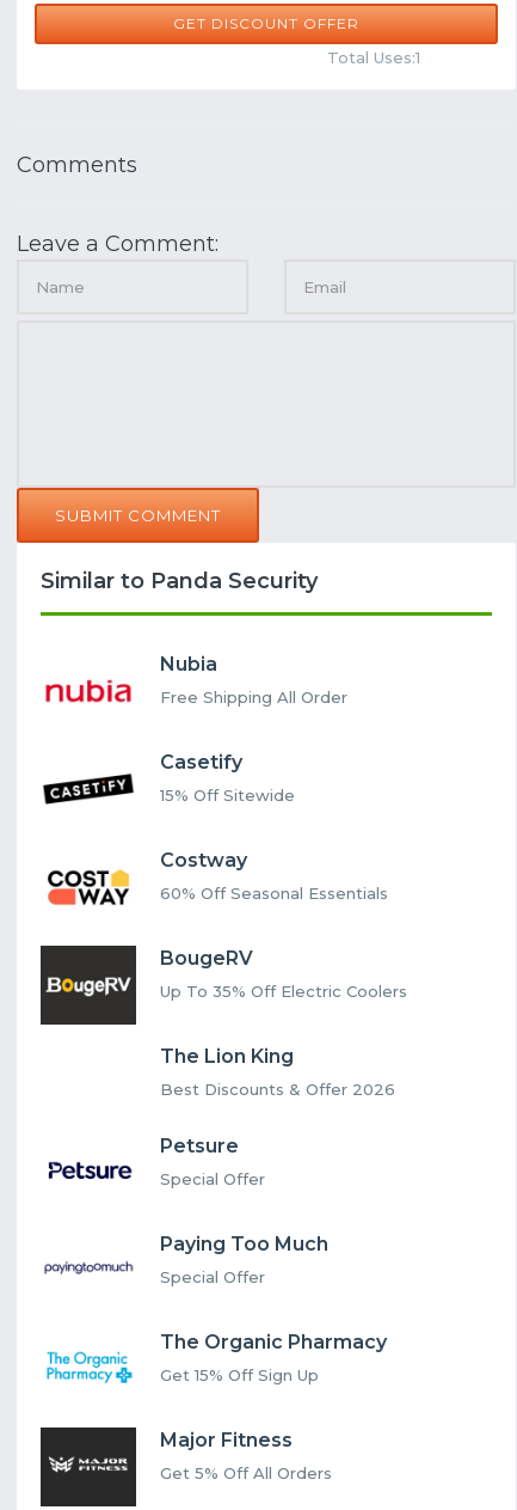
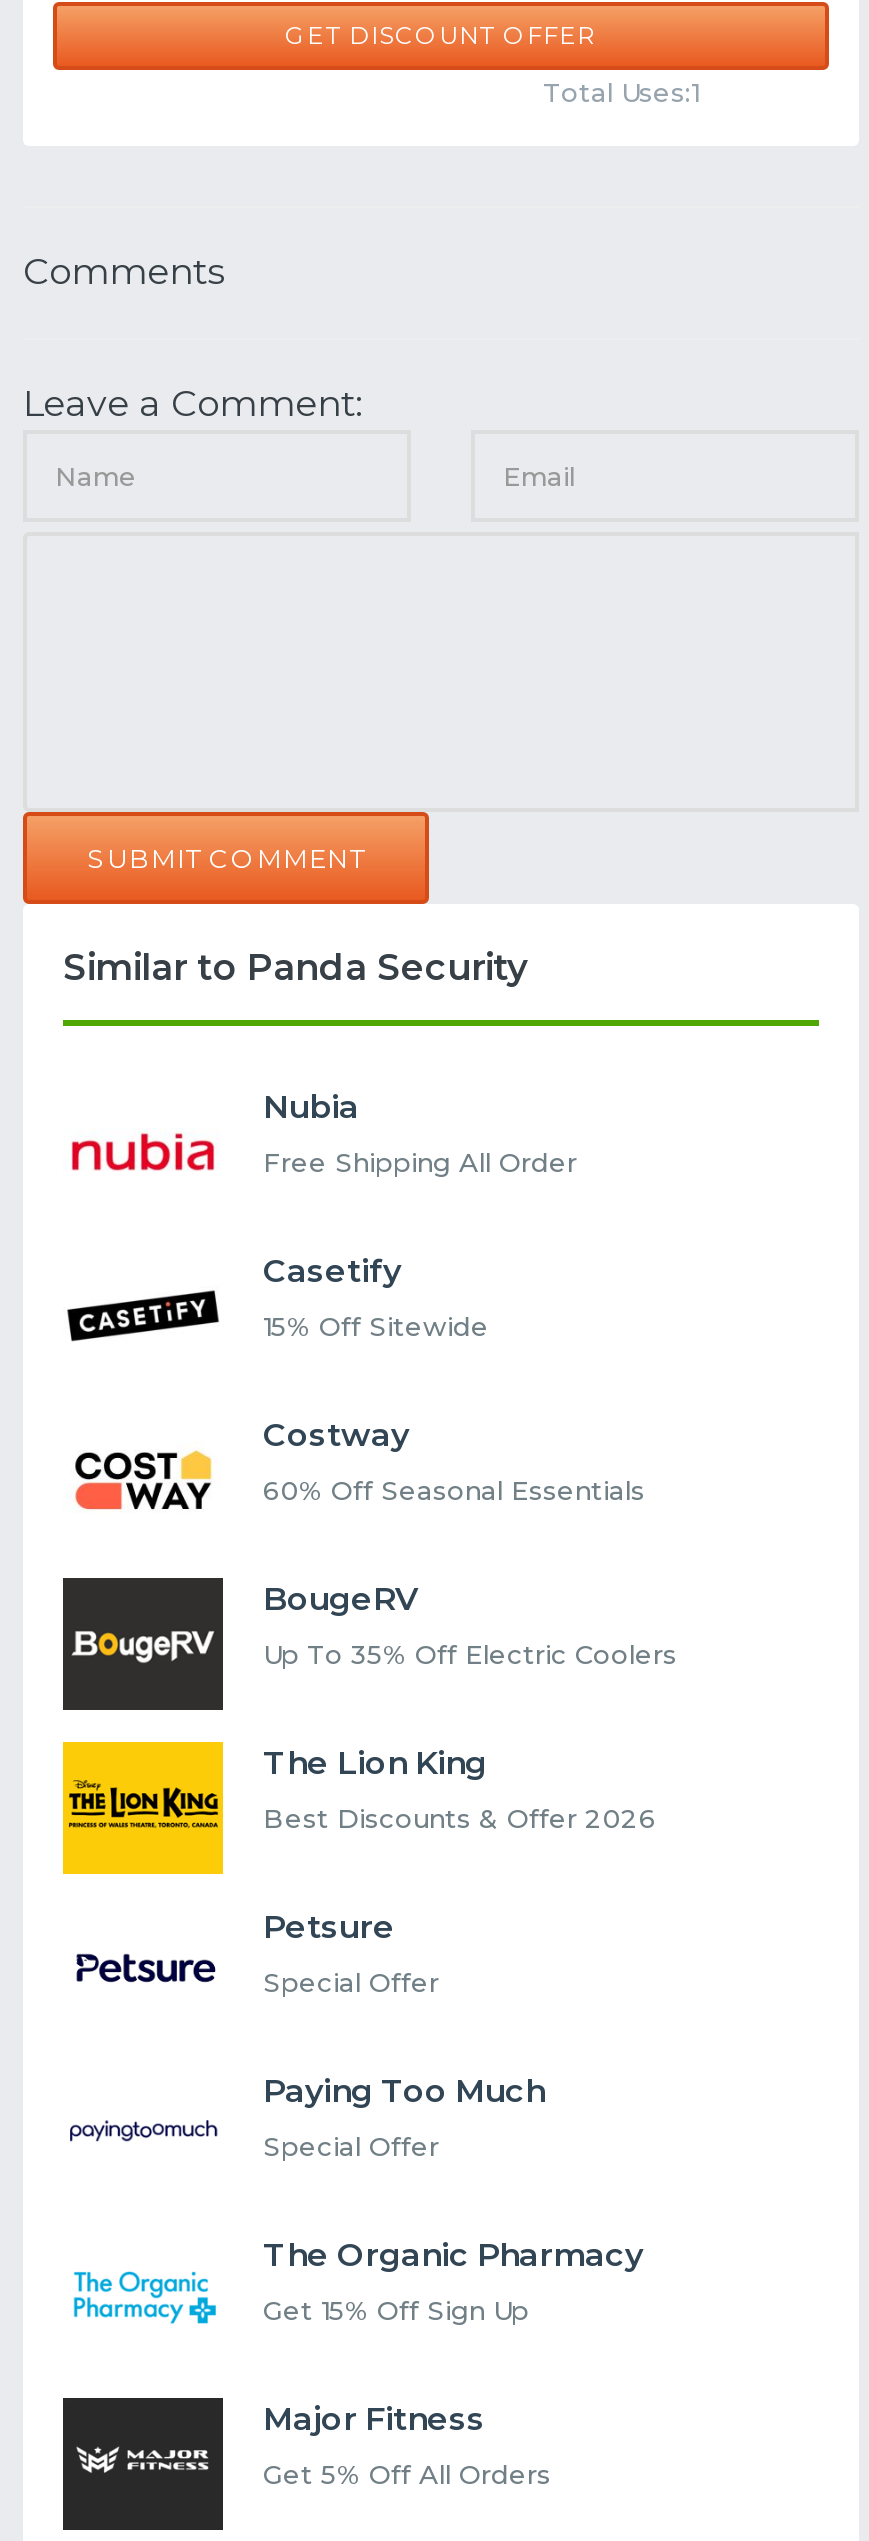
+ [image]
